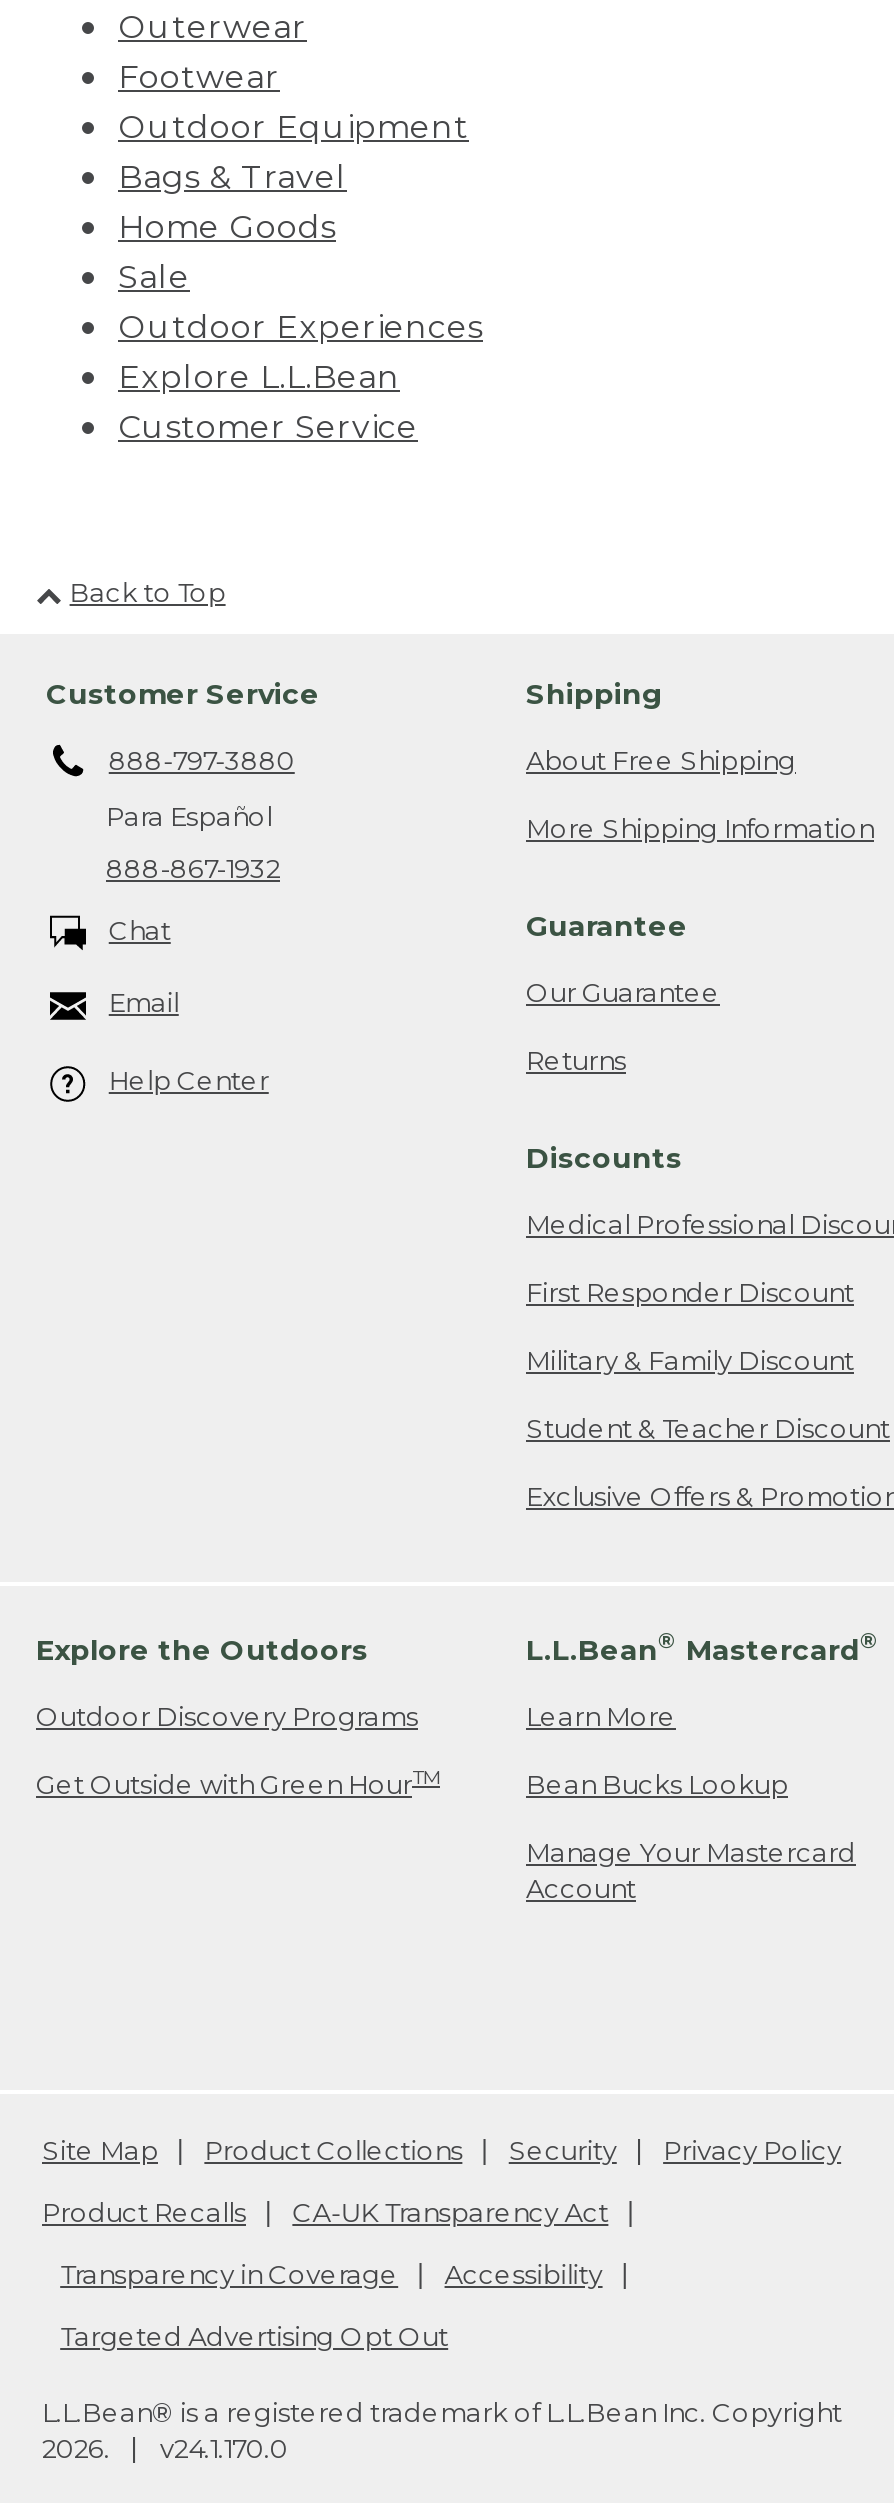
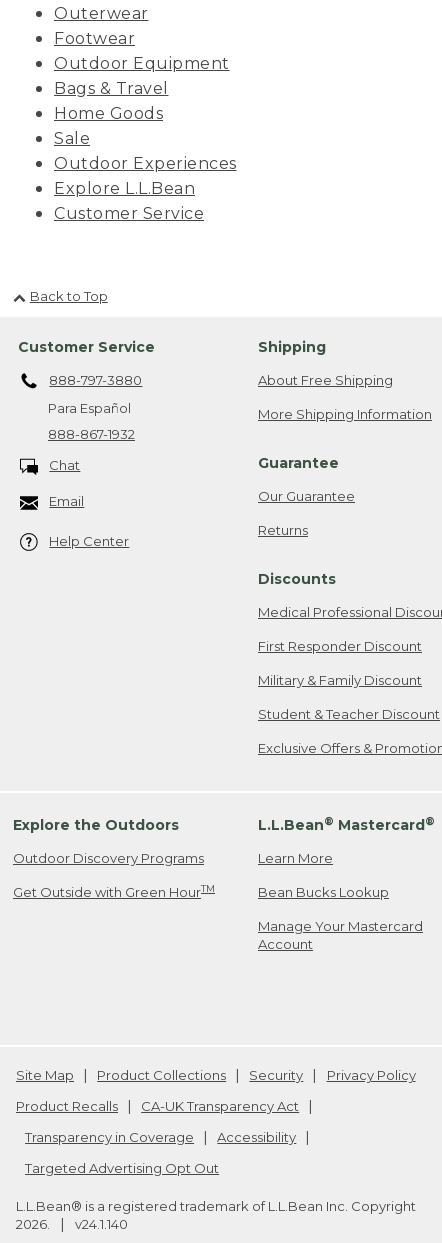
- 2026. v24.1.170.0
+ 2026. v24.1.140
